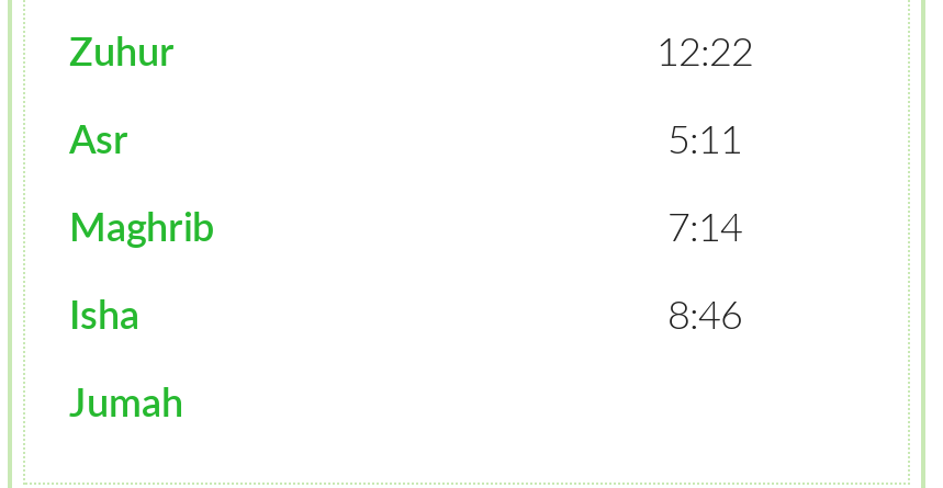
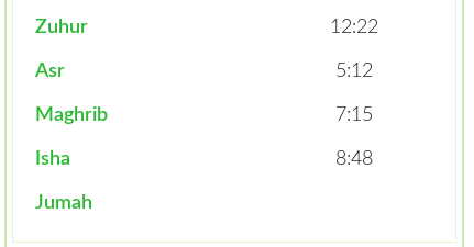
- 5:11
+ 5:12

- 7:14
+ 7:15

- 8:46
+ 8:48
